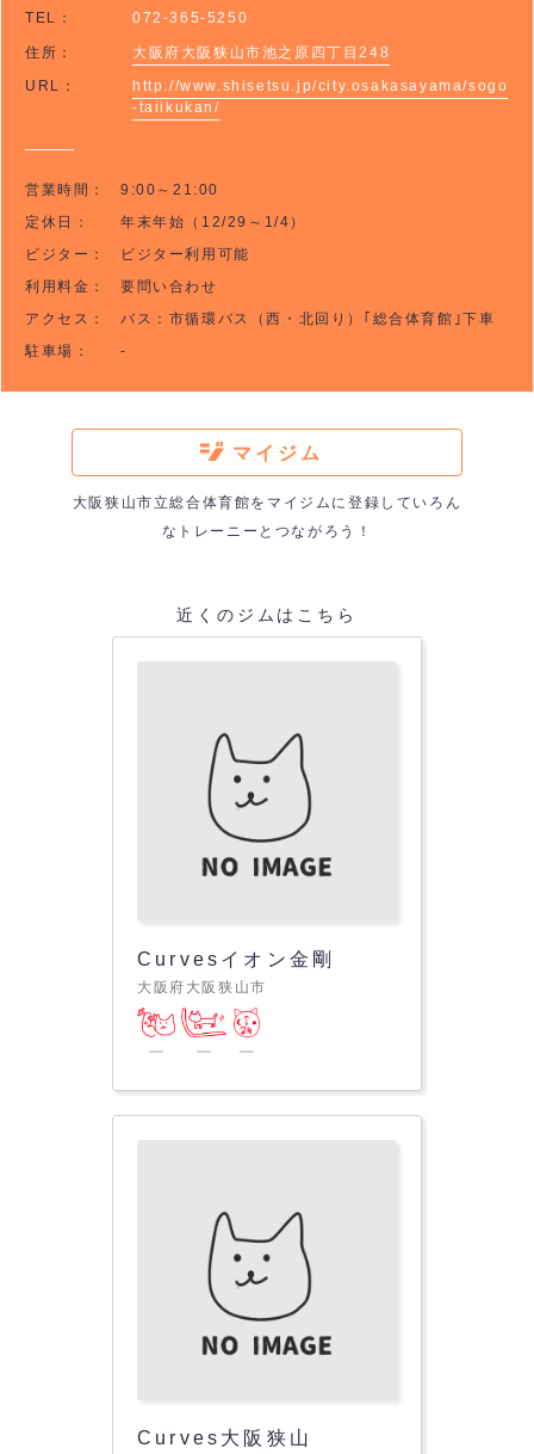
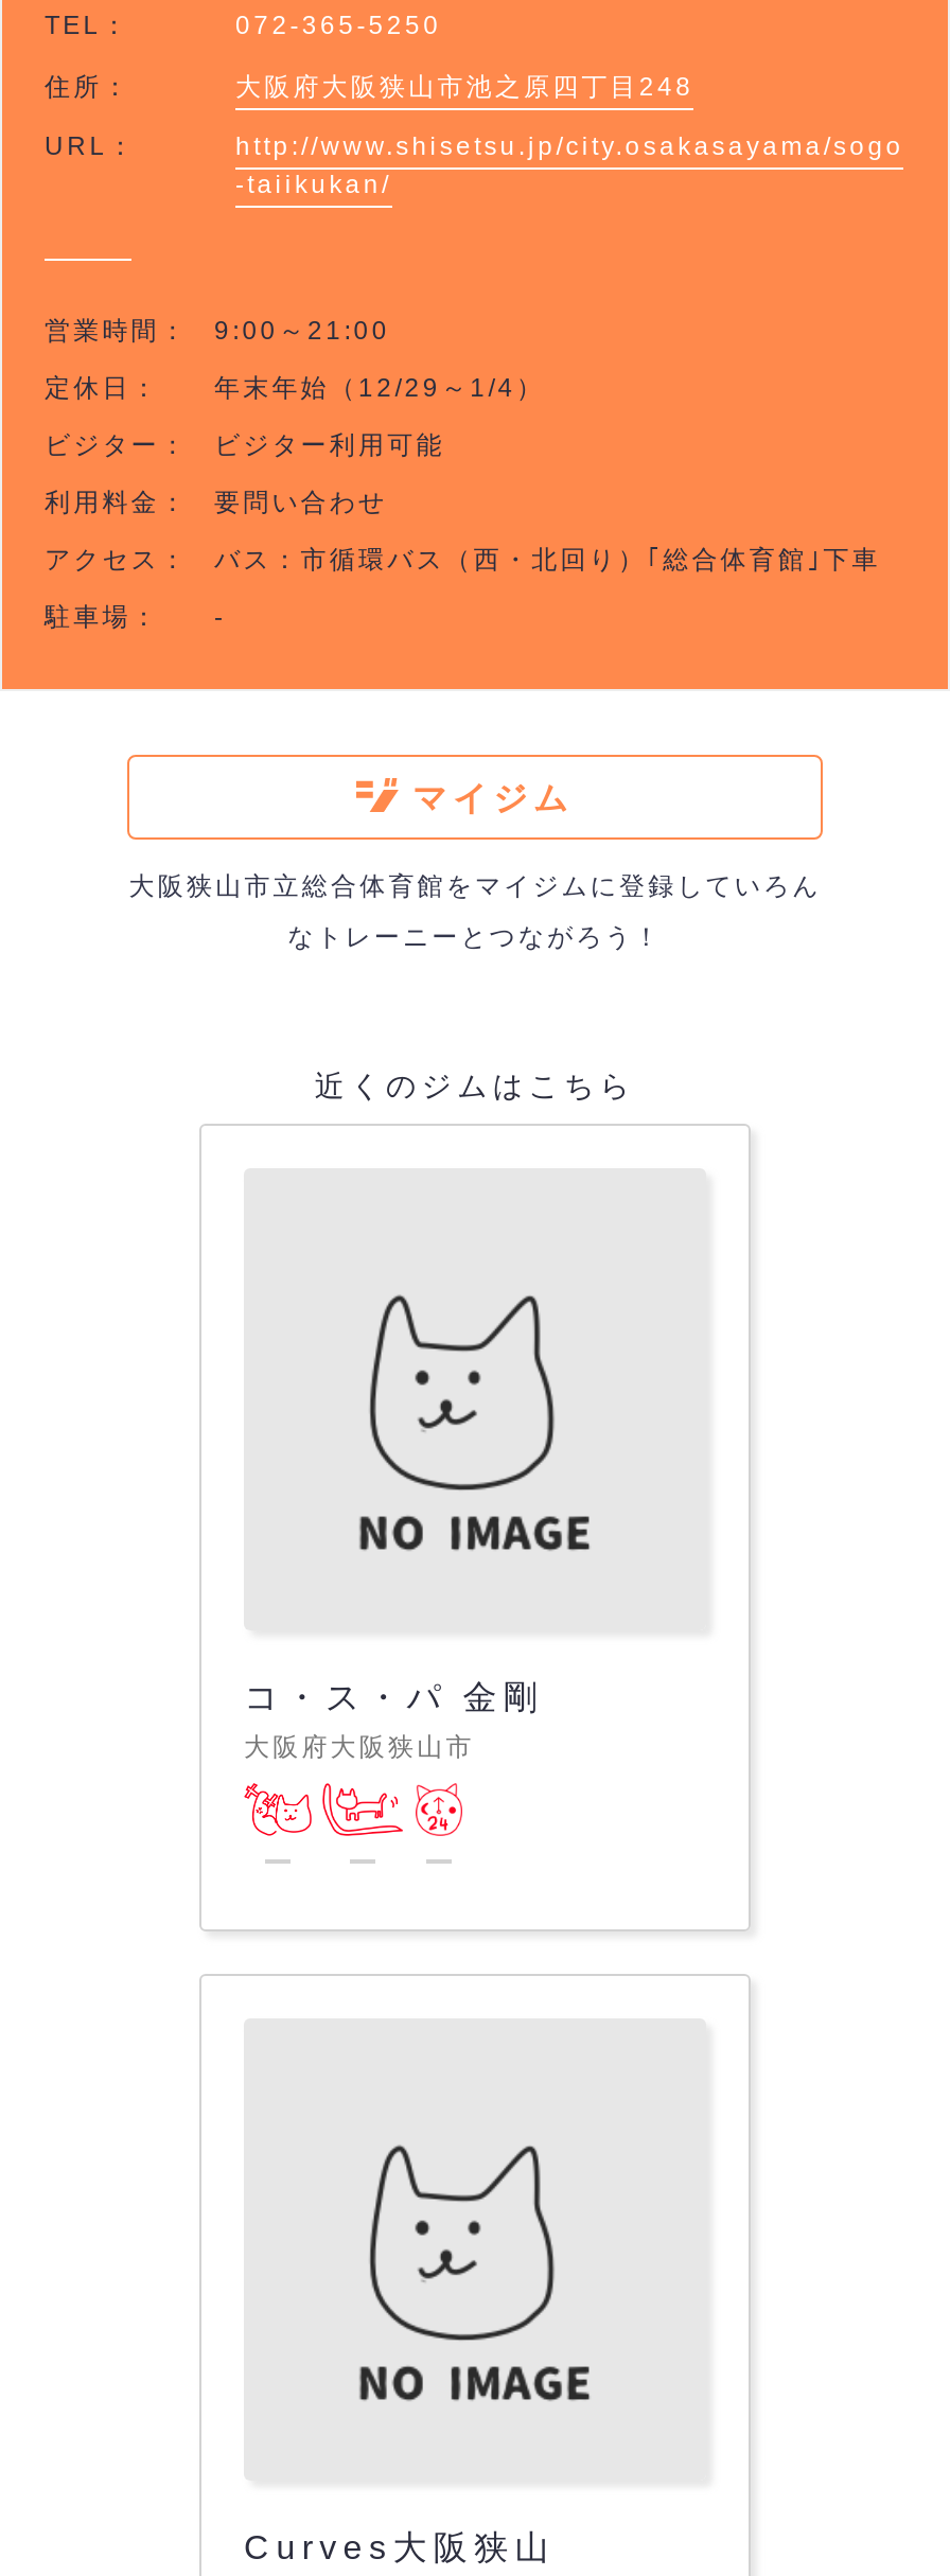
- Curvesイオン金剛
+ コ・ス・パ 金剛
